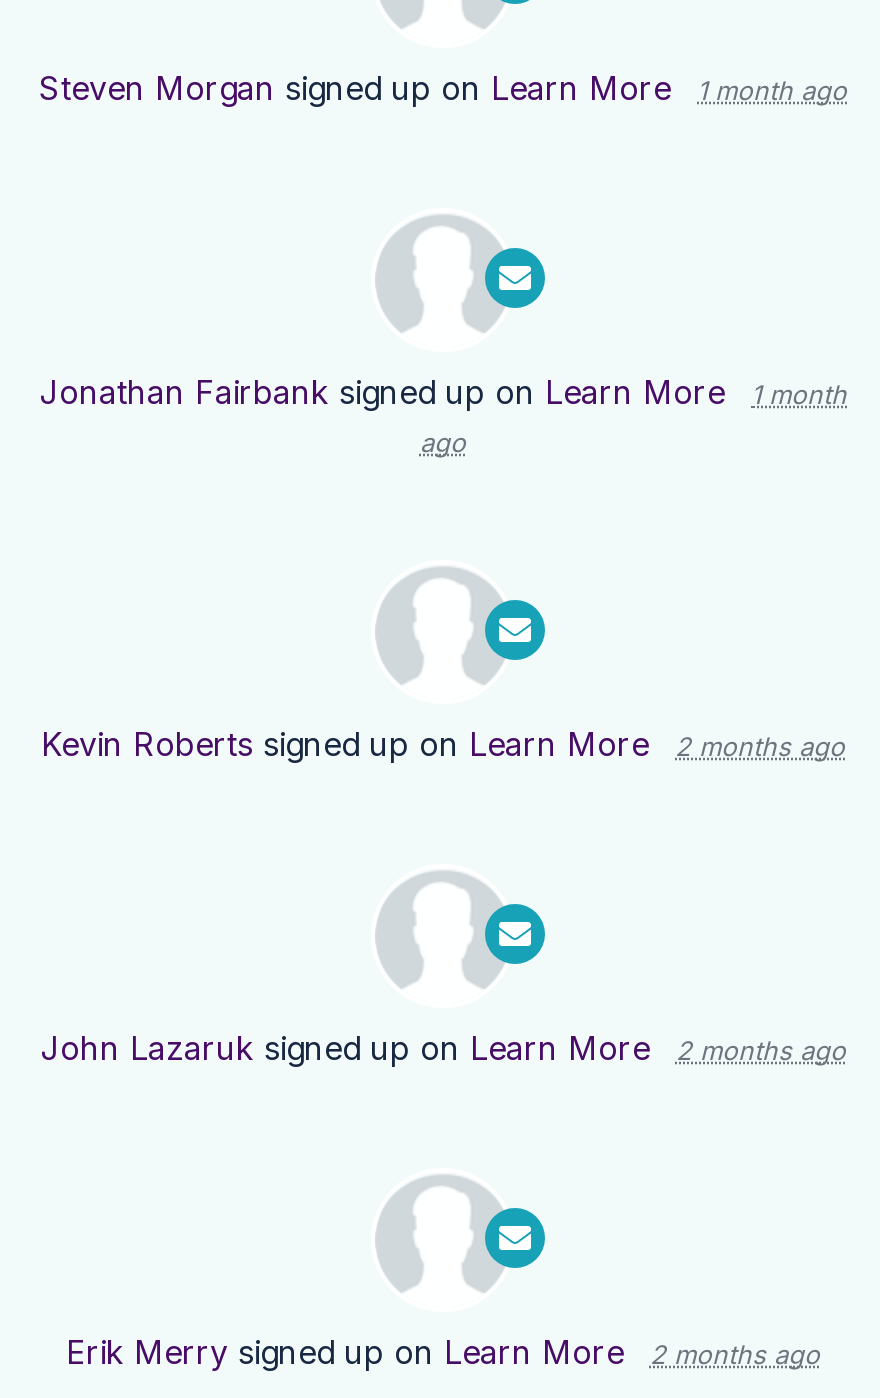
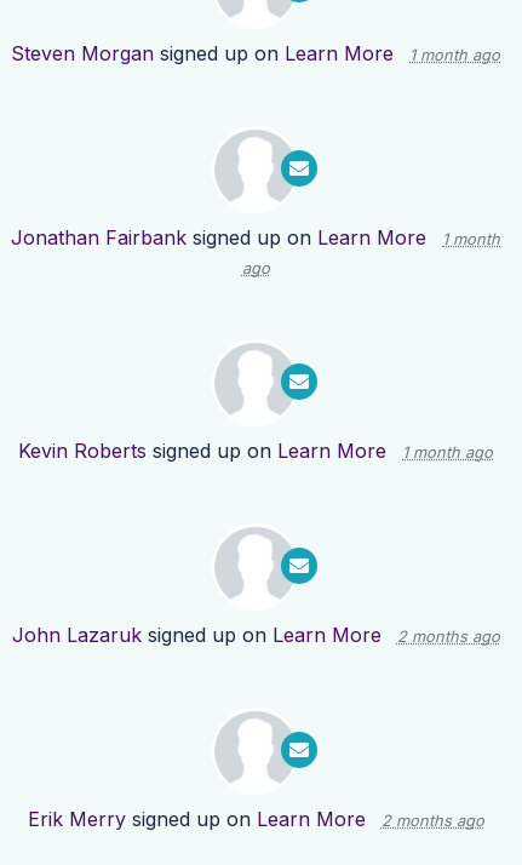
- Kevin Roberts signed up on Learn More 2 months ago
+ Kevin Roberts signed up on Learn More 1 month ago
